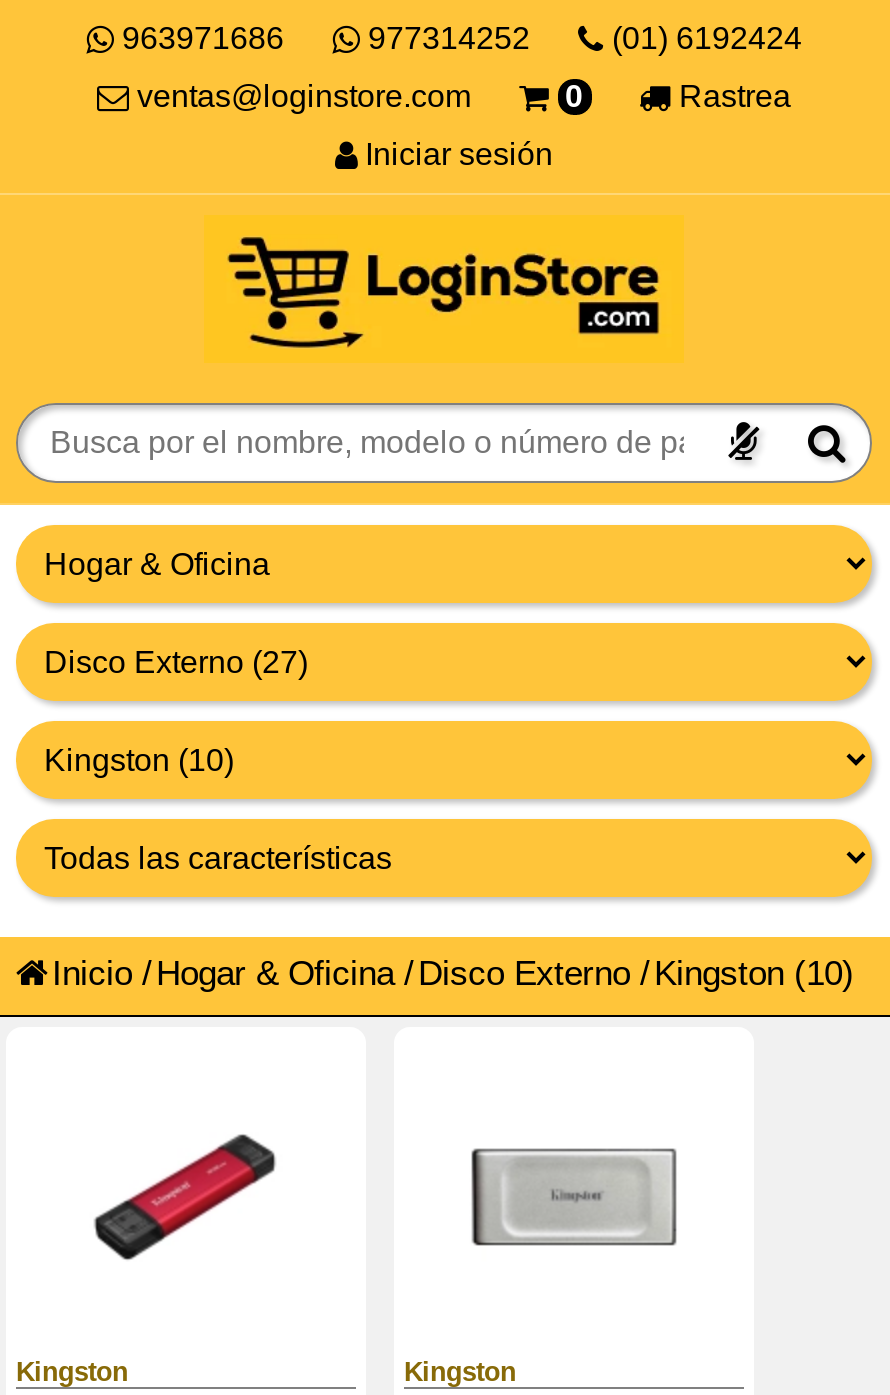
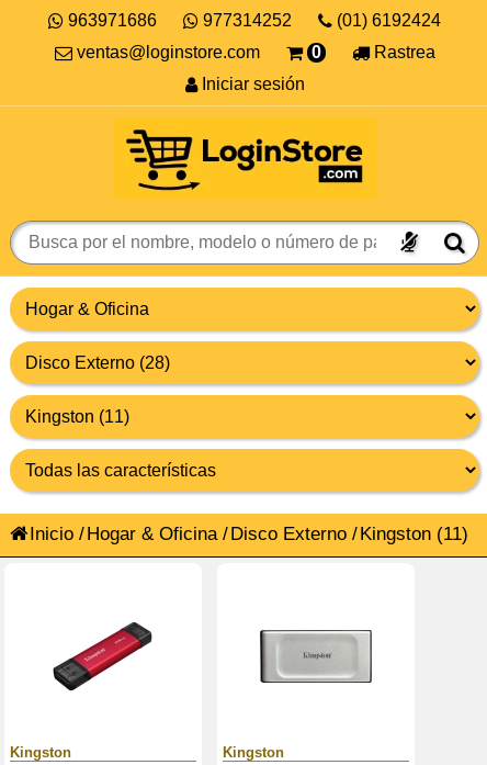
- Inicio / Hogar & Oficina / Disco Externo / Kingston (10)
+ Inicio / Hogar & Oficina / Disco Externo / Kingston (11)
